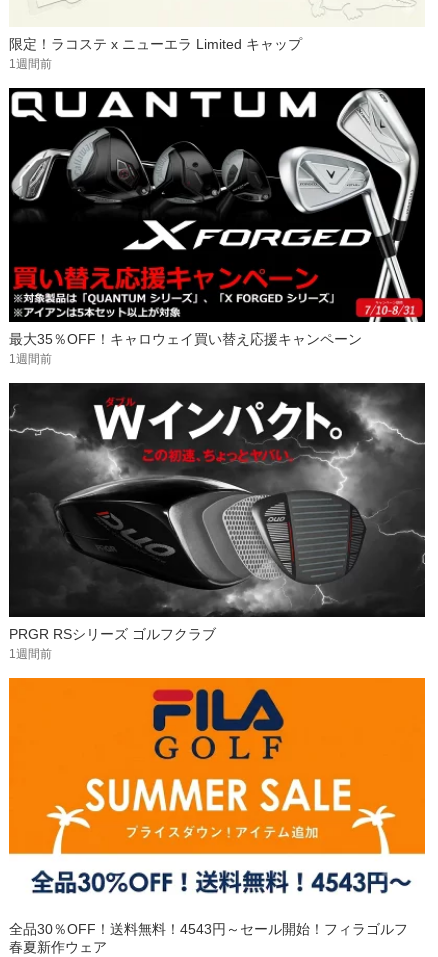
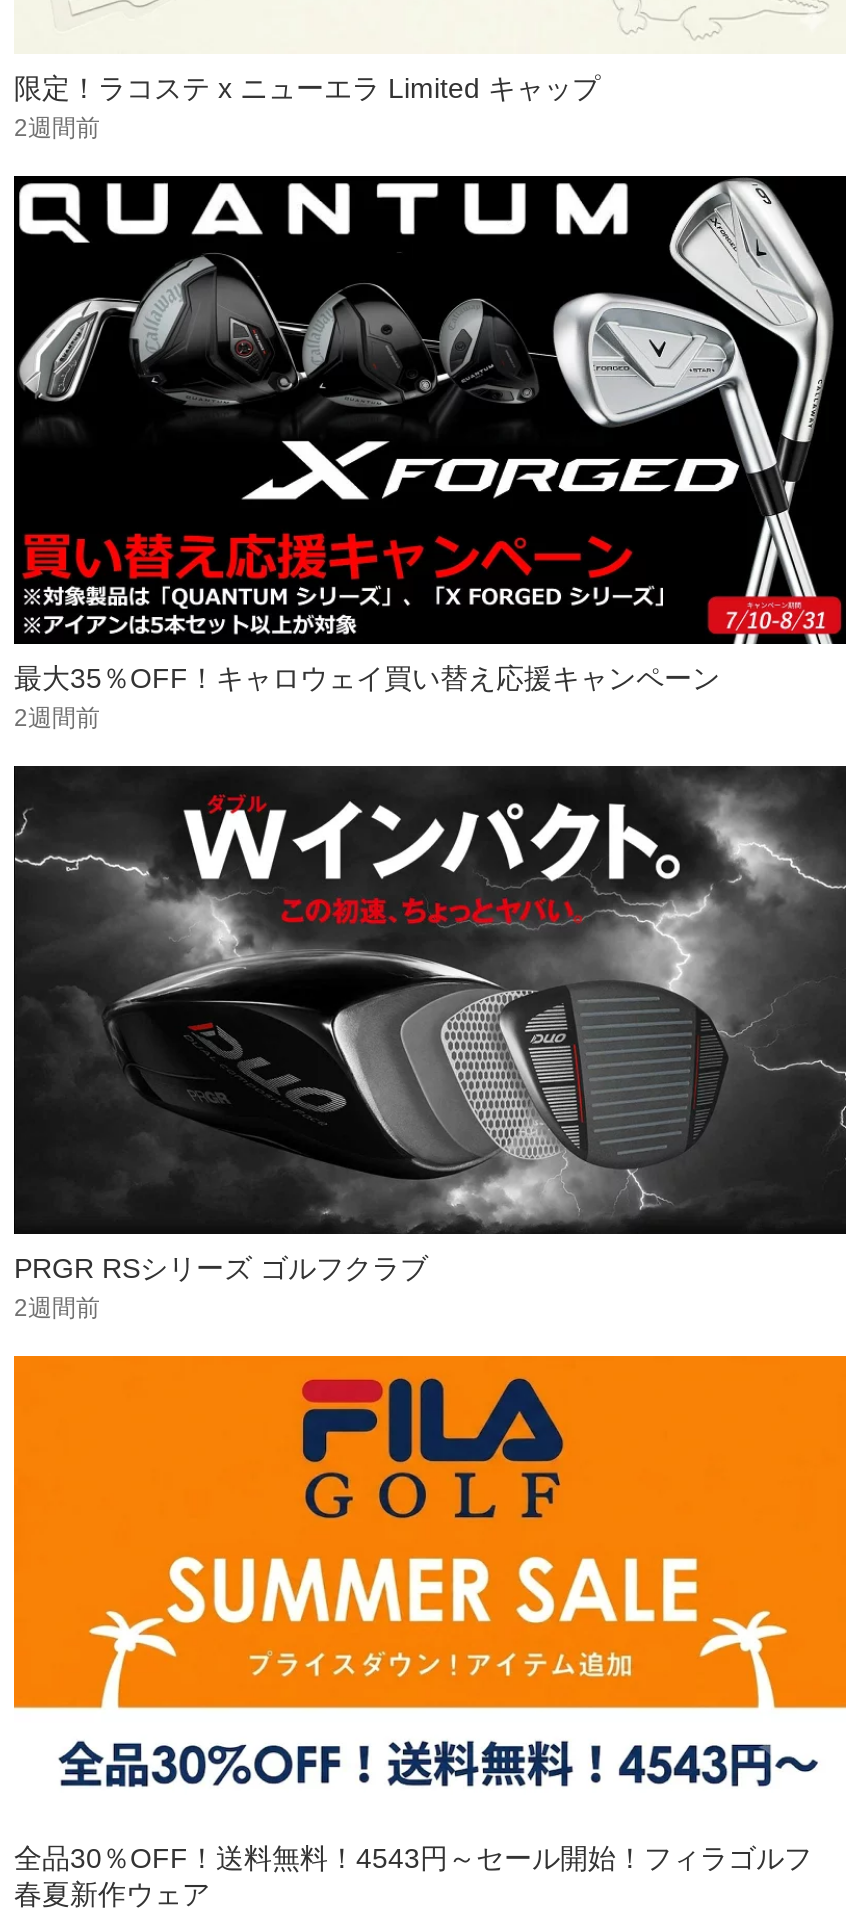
- 1週間前
+ 2週間前

- 1週間前
+ 2週間前

- 1週間前
+ 2週間前
